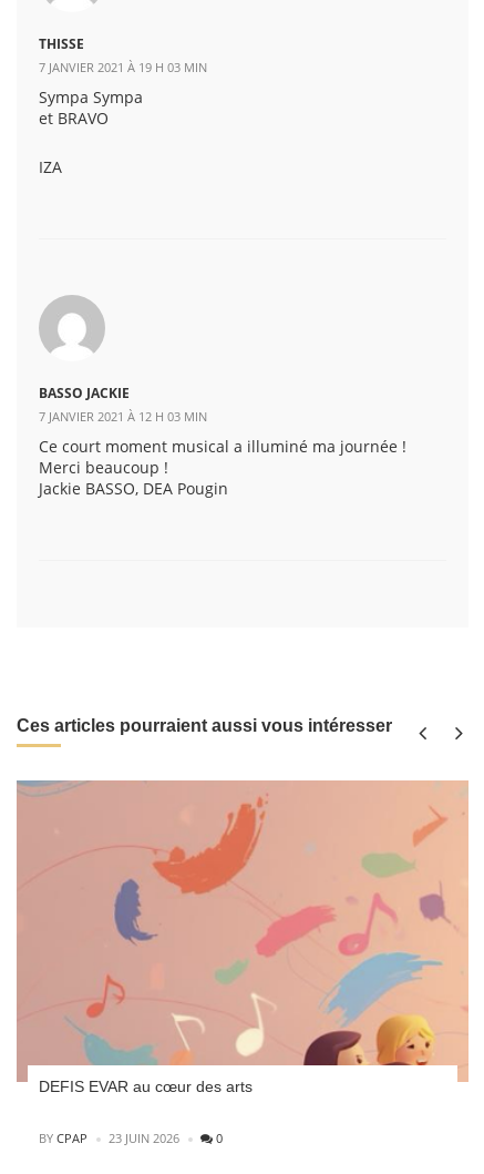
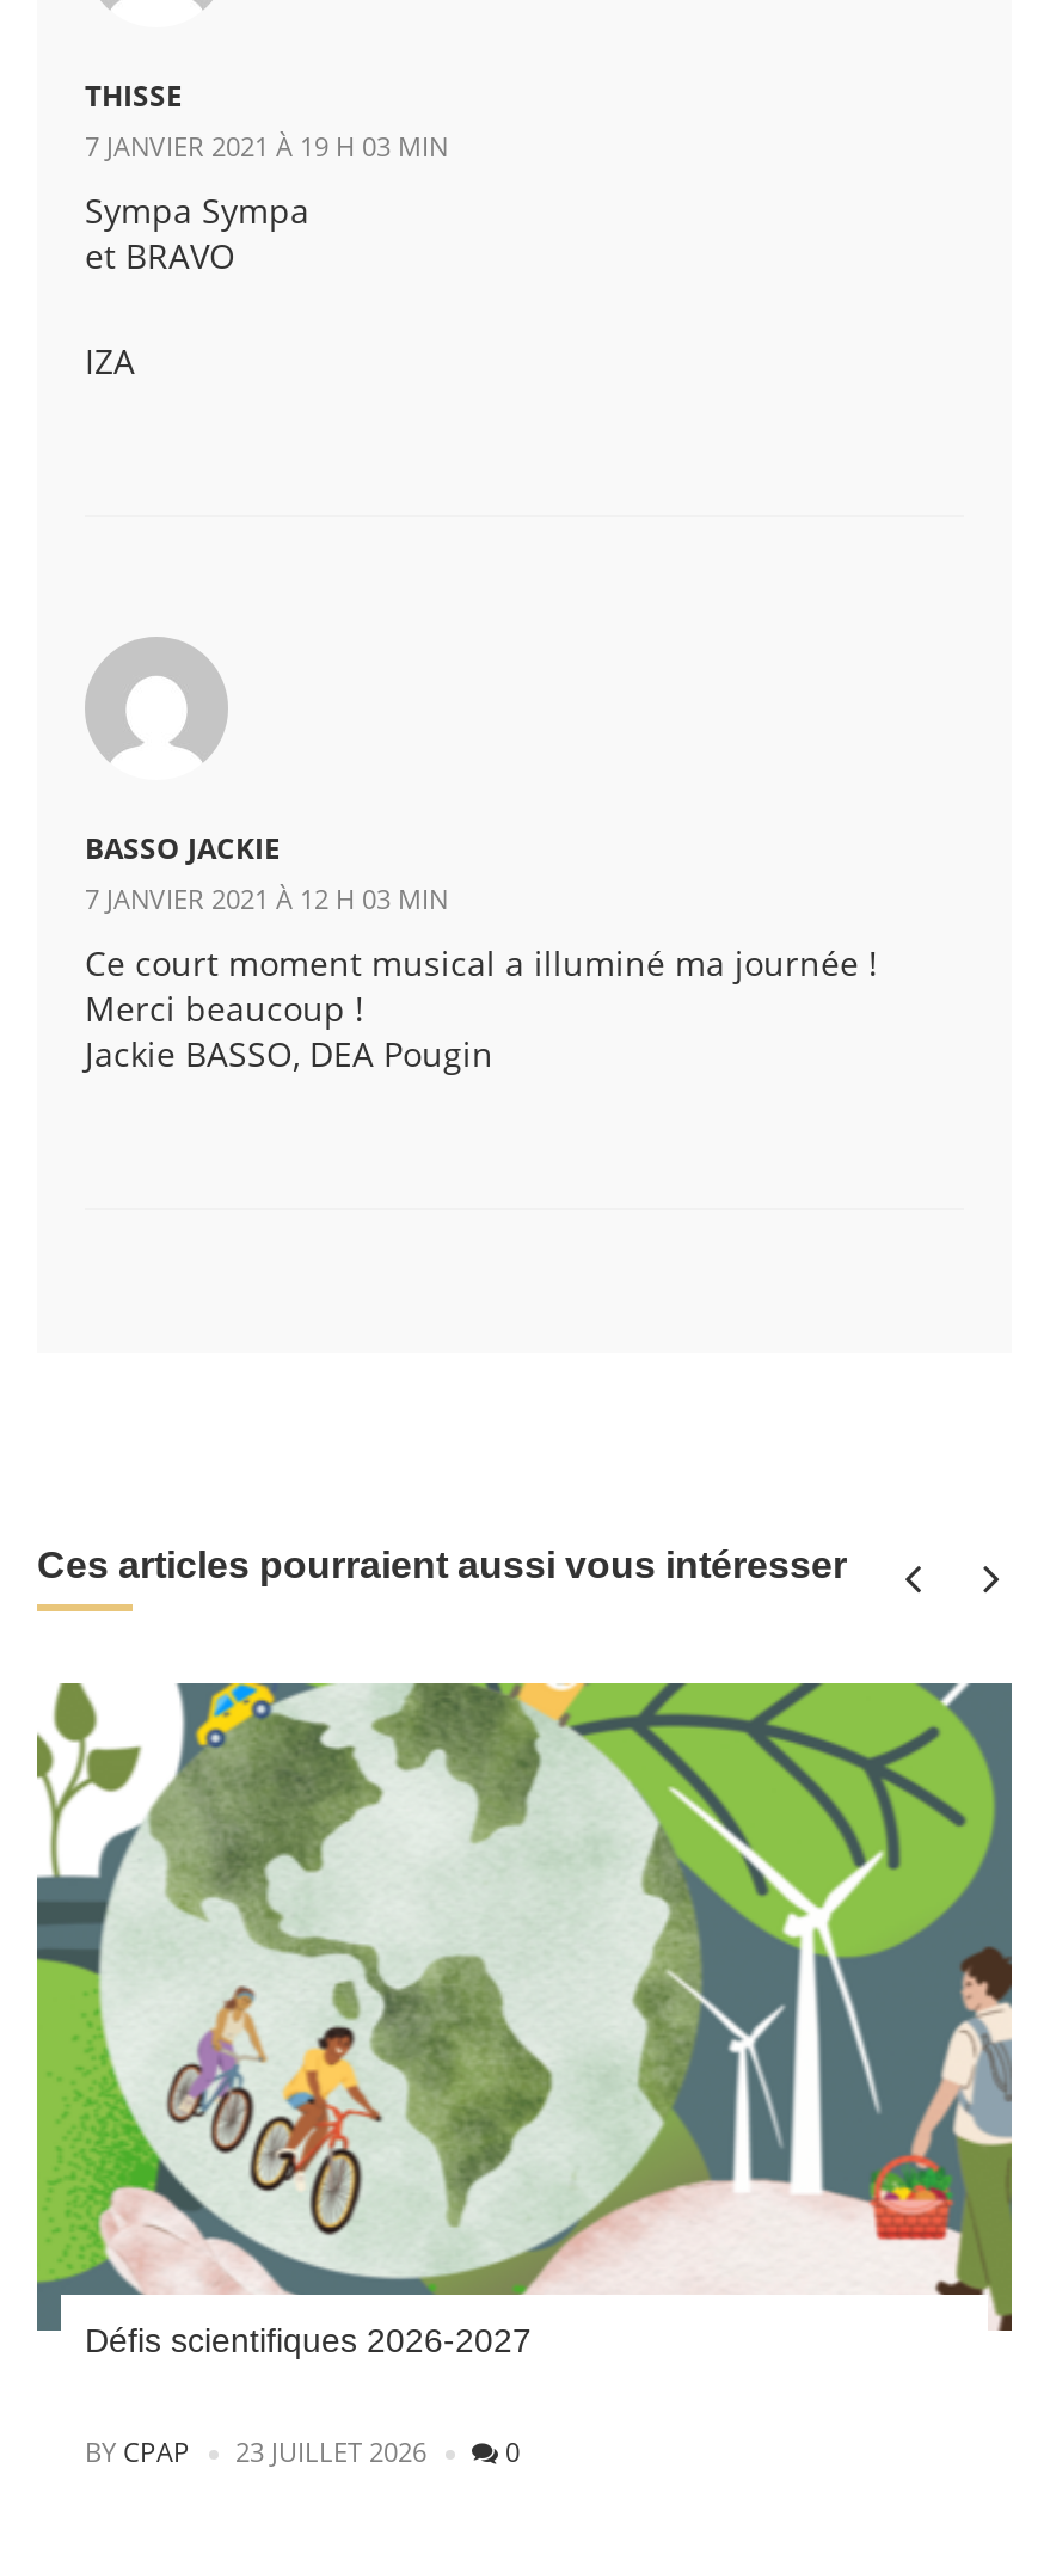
- [image]
- DEFIS EVAR au cœur des arts
+ [image]
+ Défis scientifiques 2026-2027

- 23 JUIN 2026
+ 23 JUILLET 2026
